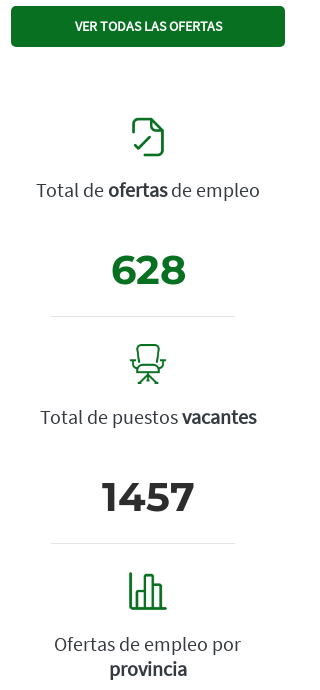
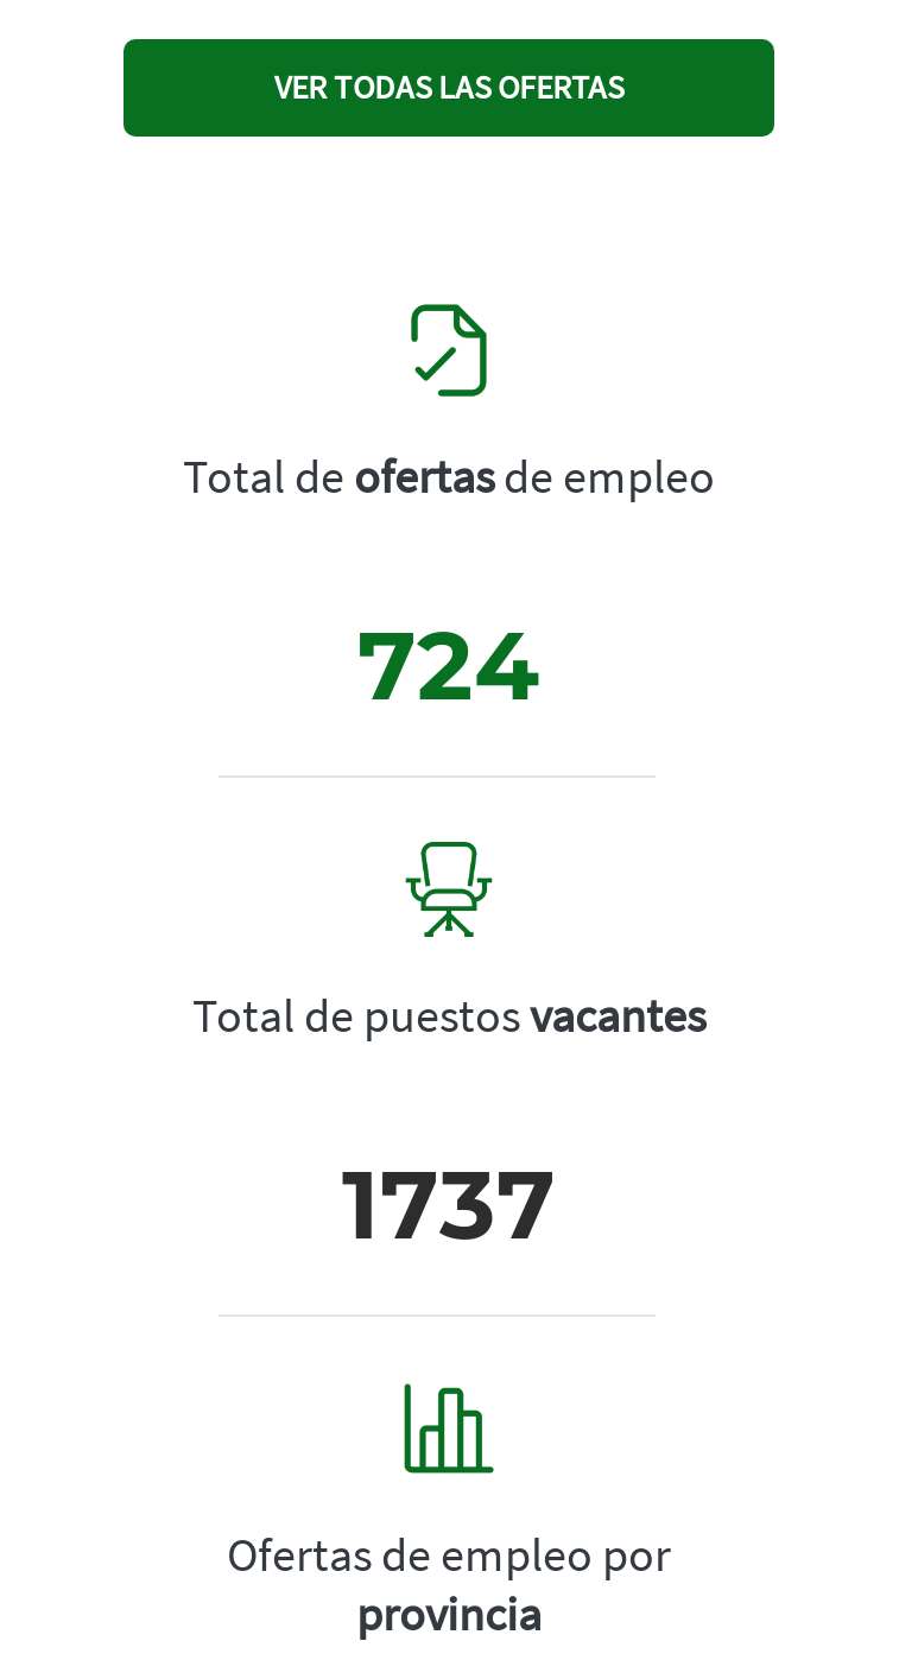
- 628
+ 724

- 1457
+ 1737
